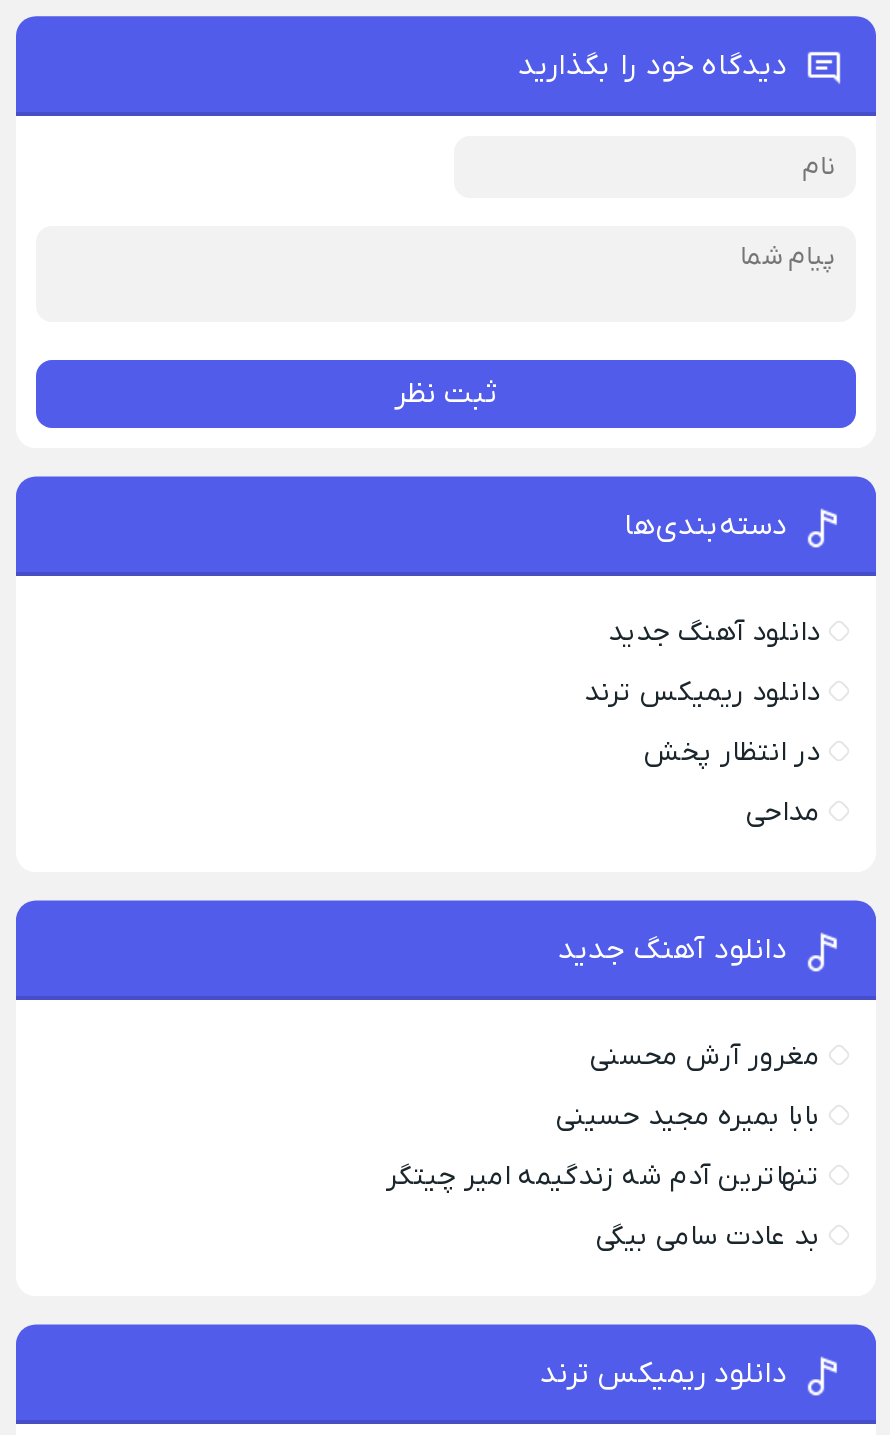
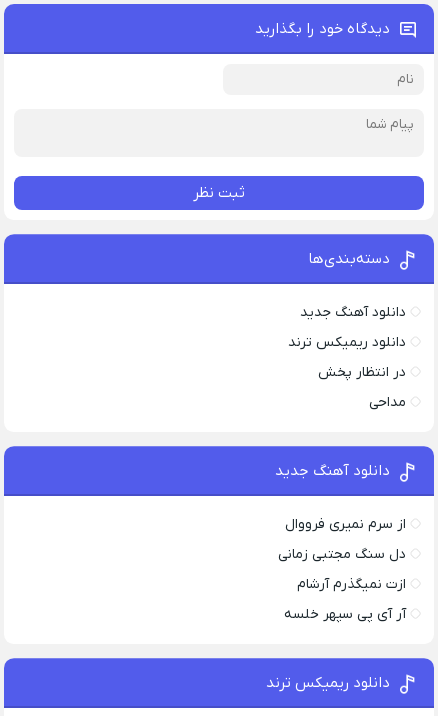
- مغرور آرش محسنی
+ از سرم نمیری فرووال

- بابا بمیره مجید حسینی
+ دل سنگ مجتبی زمانی

- تنهاترین آدم شه زندگیمه امیر چیتگر
+ ازت نمیگذرم آرشام

- بد عادت سامی بیگی
+ آر آی پی سپهر خلسه
